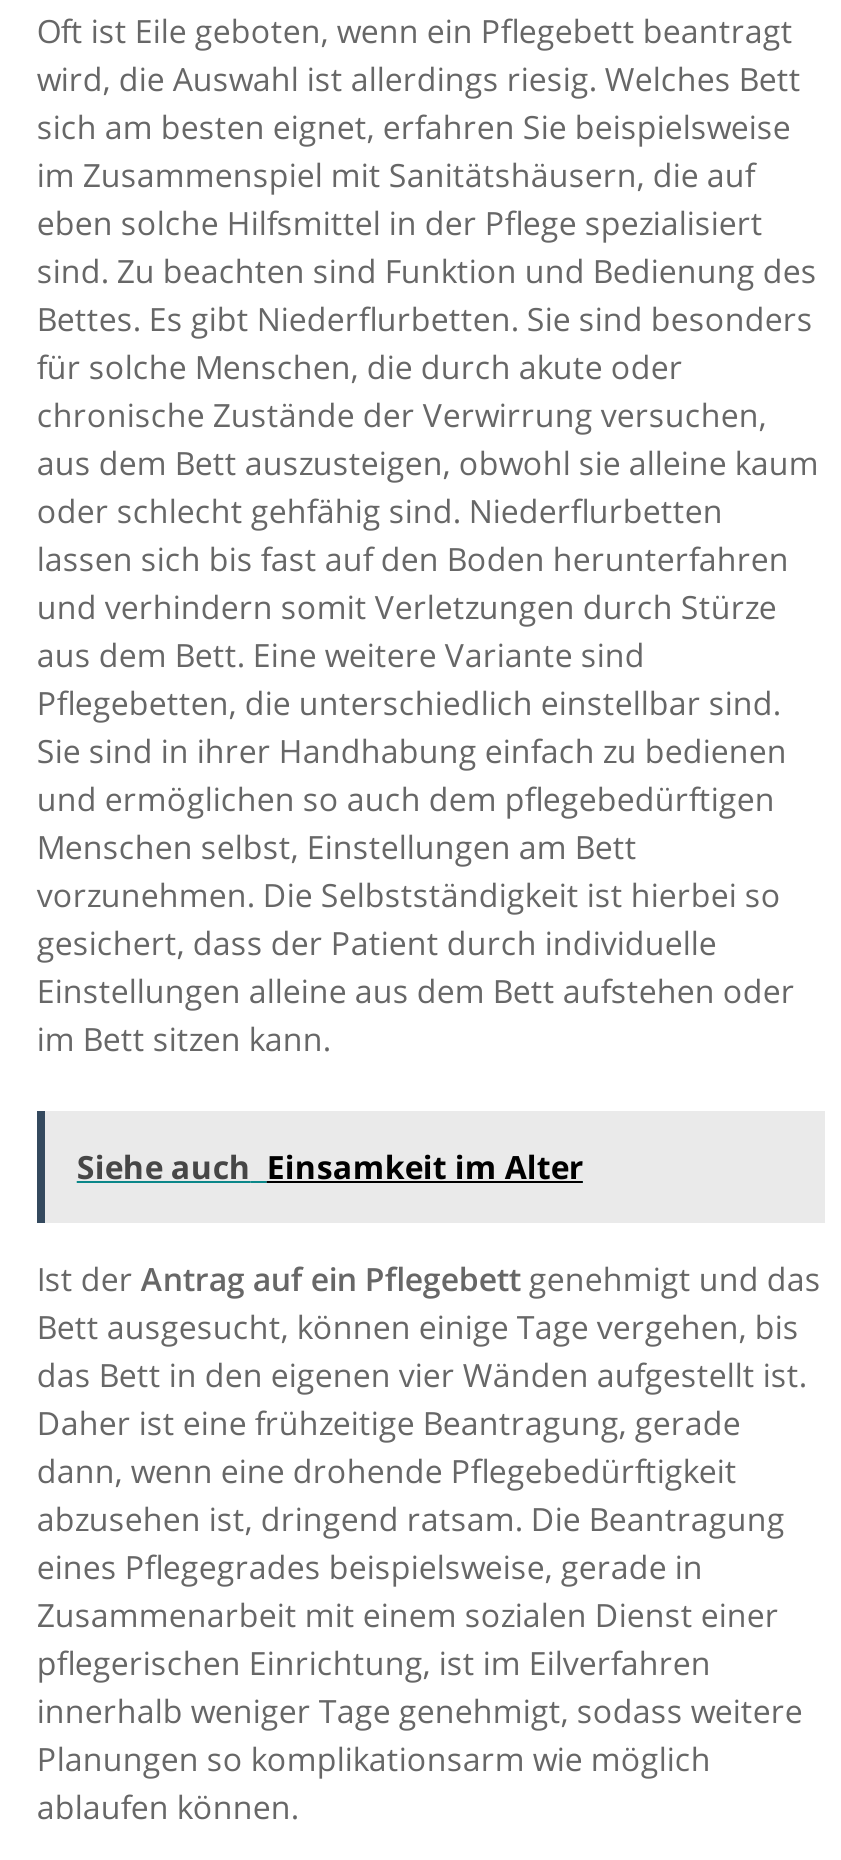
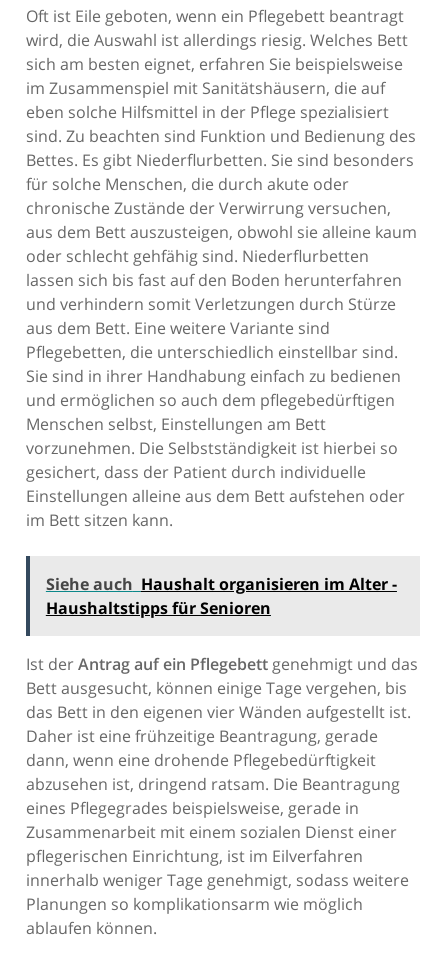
- Siehe auch Einsamkeit im Alter
+ Siehe auch Haushalt organisieren im Alter -
+ Haushaltstipps für Senioren
